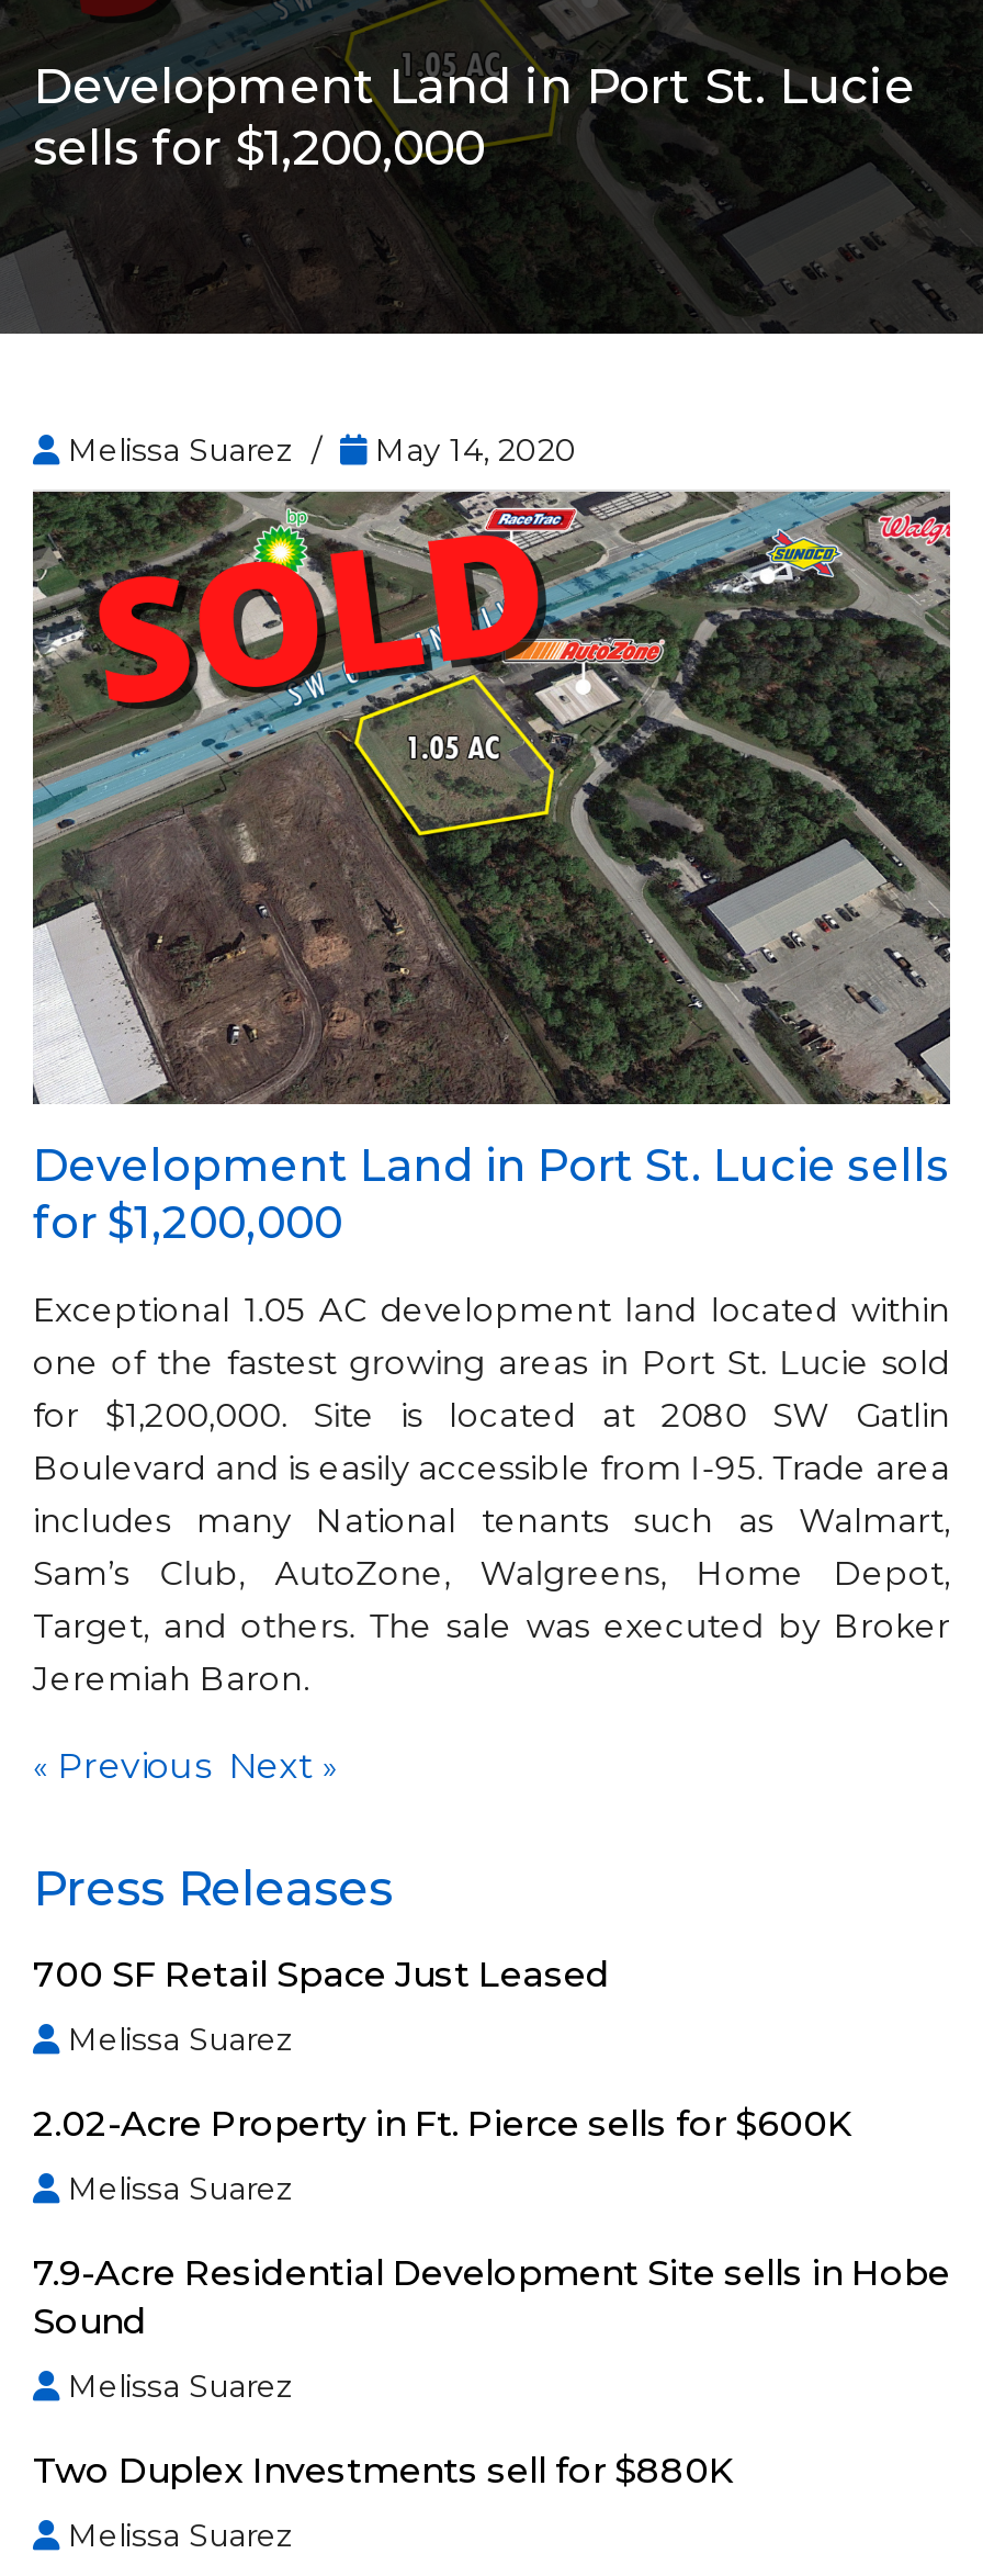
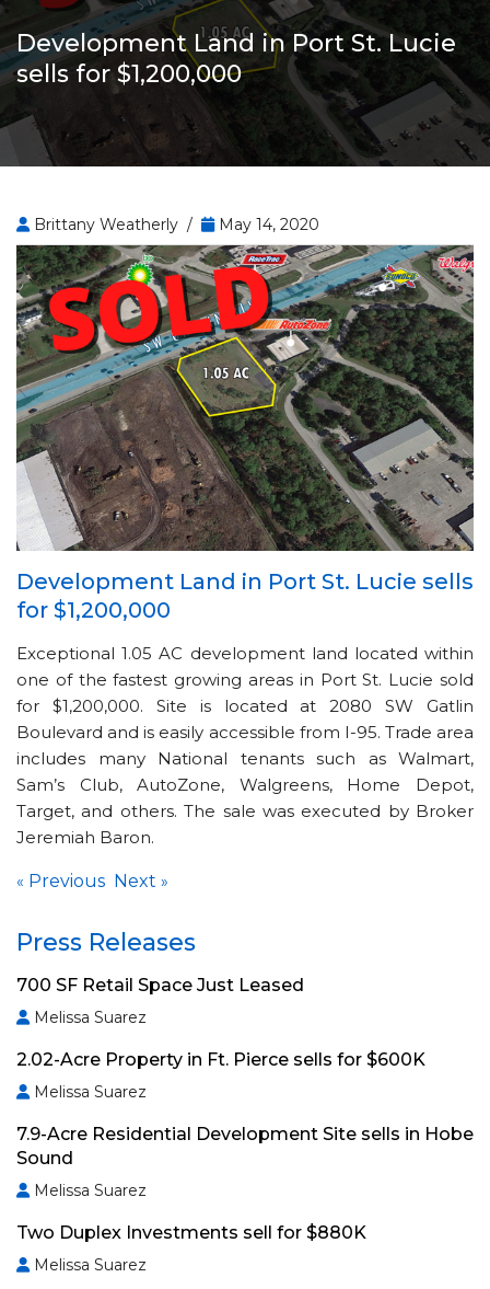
- Melissa Suarez /
+ Brittany Weatherly /
